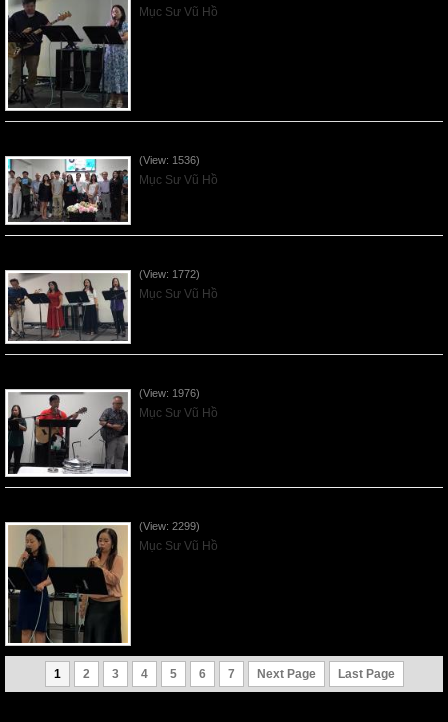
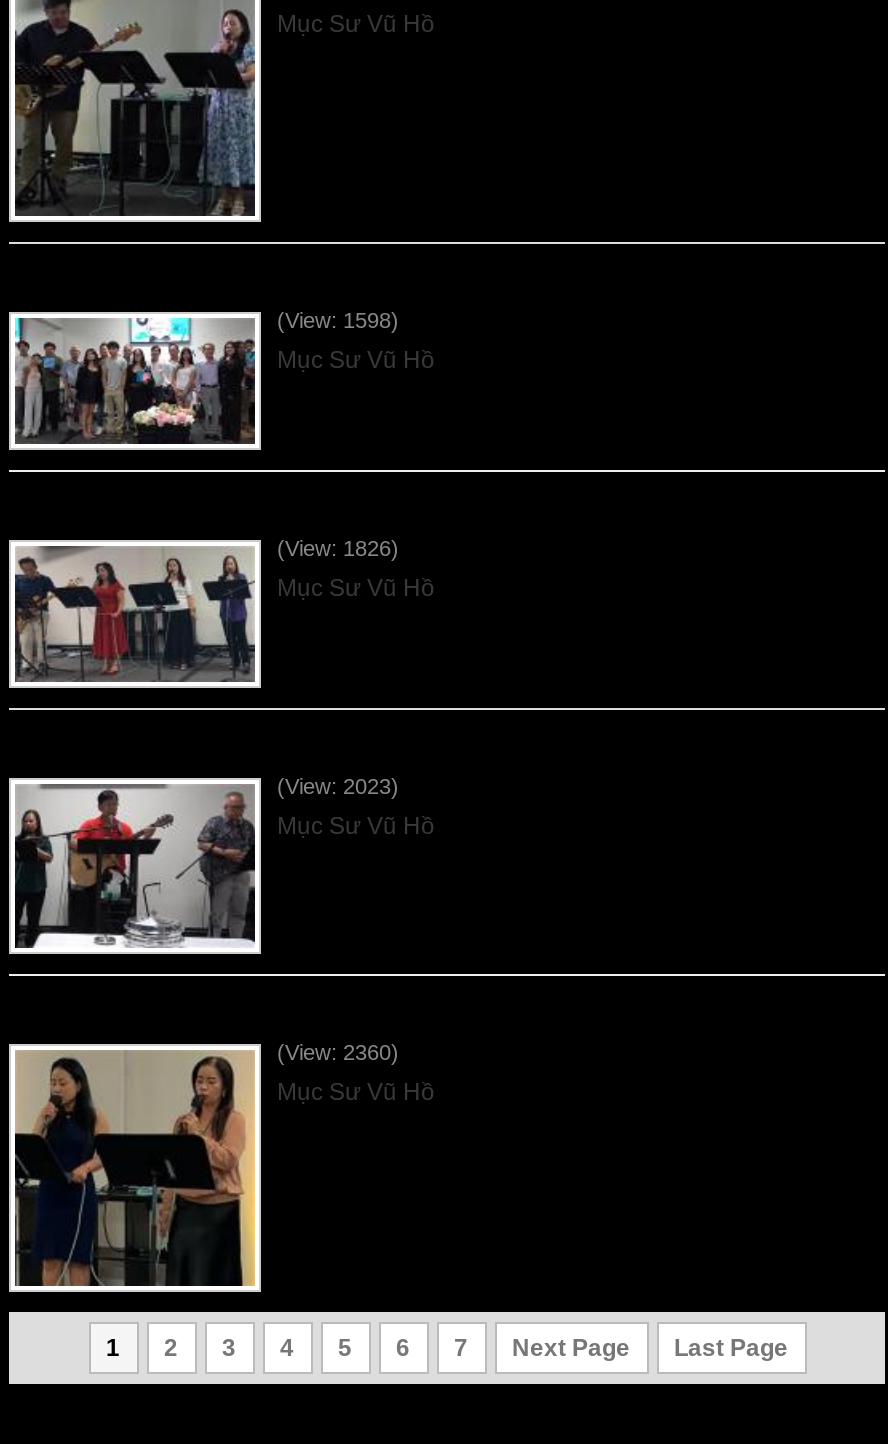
- (View: 1536)
+ (View: 1598)

- (View: 1772)
+ (View: 1826)

- (View: 1976)
+ (View: 2023)

- (View: 2299)
+ (View: 2360)
